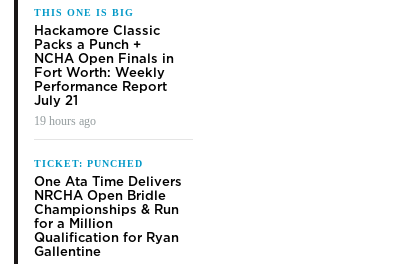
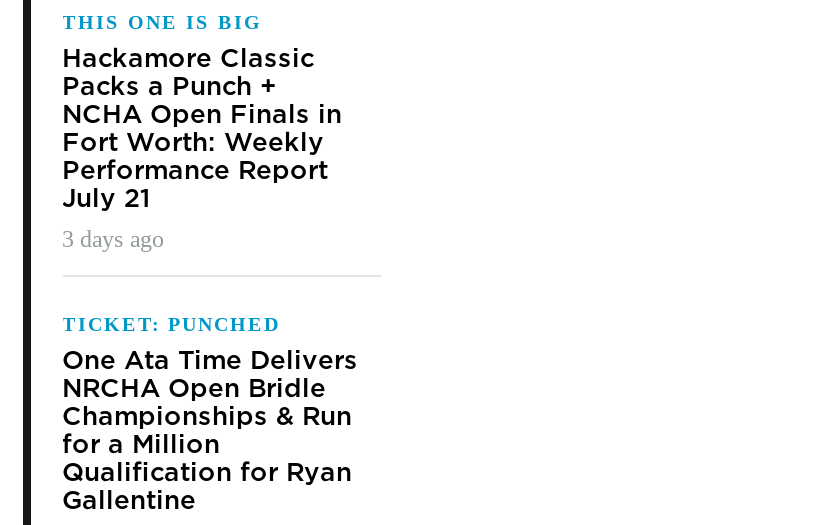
- 19 hours ago
+ 3 days ago
